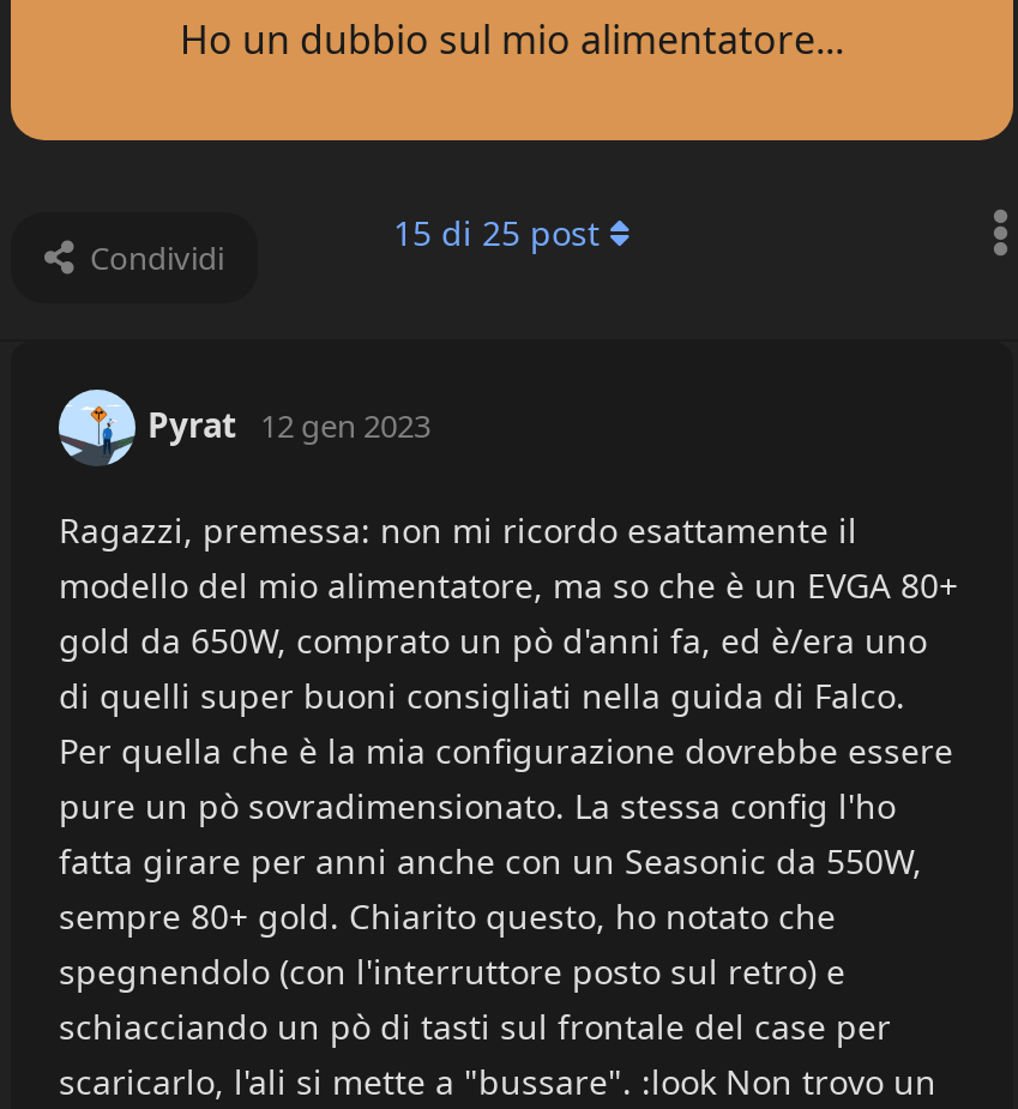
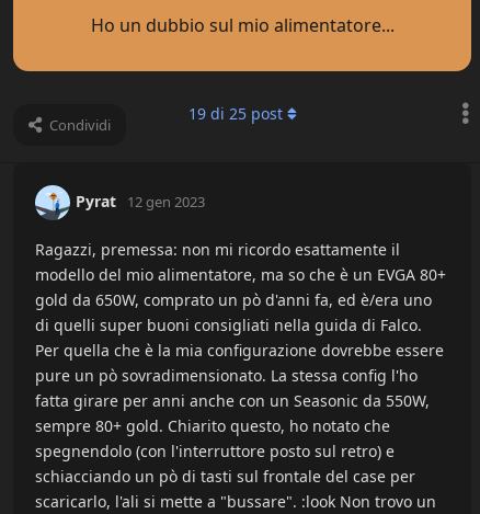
- 15 di 25 post
+ 19 di 25 post
